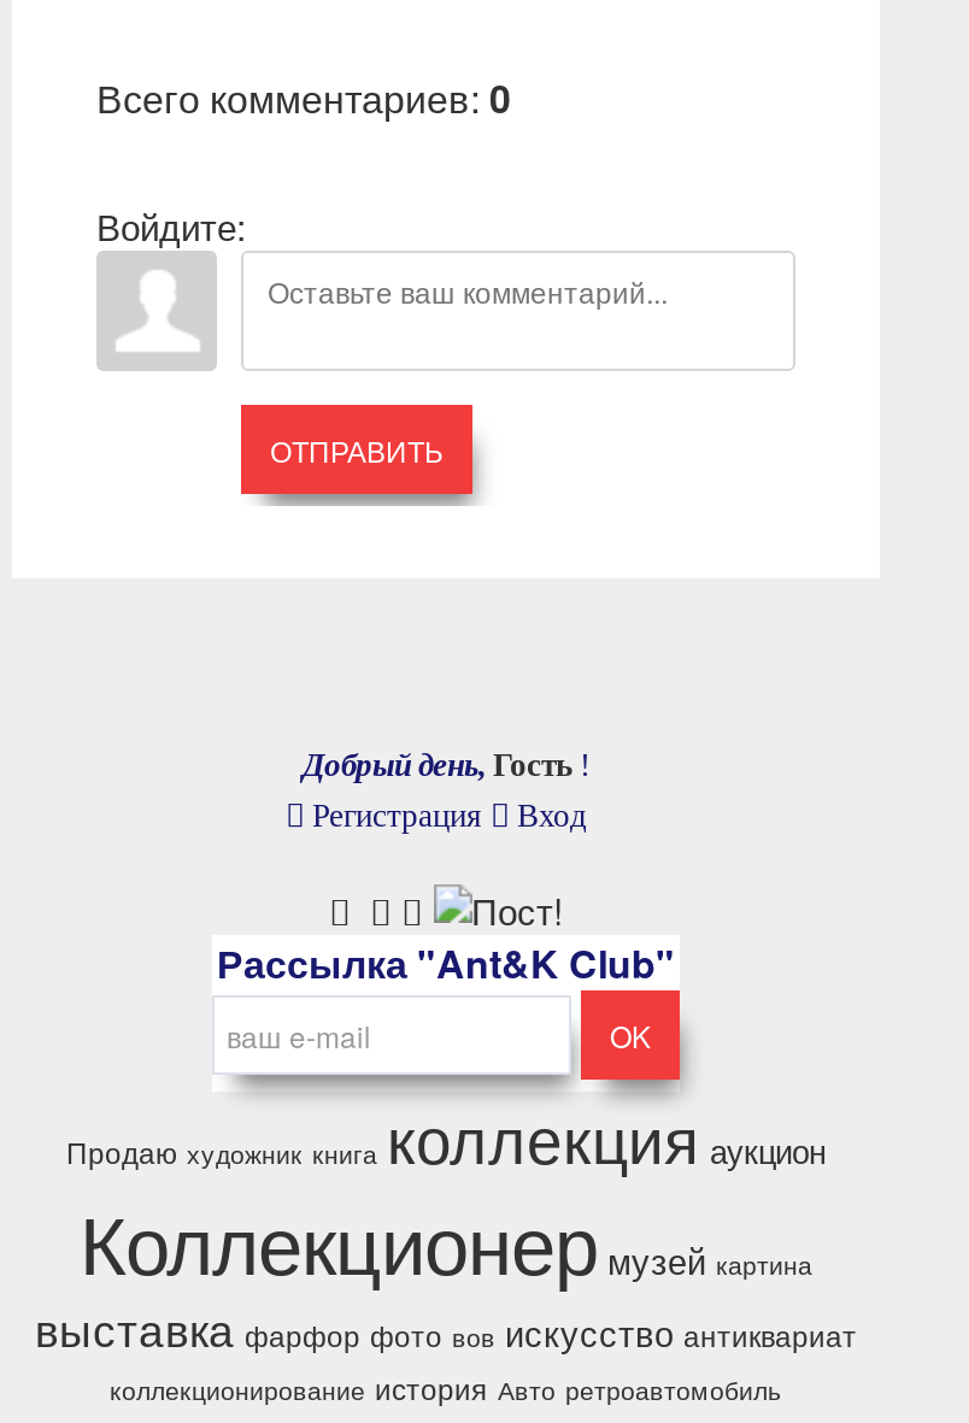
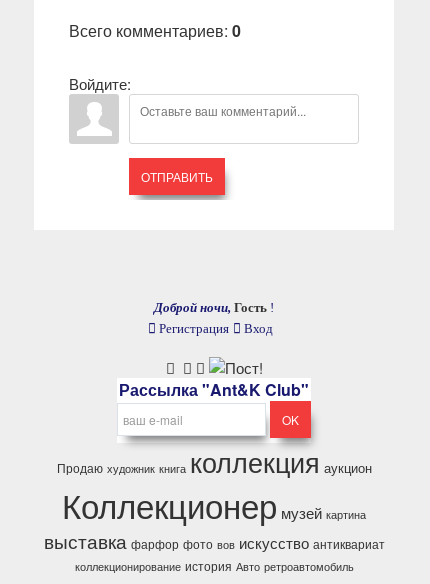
- Добрый день, Гость !
+ Доброй ночи, Гость !
